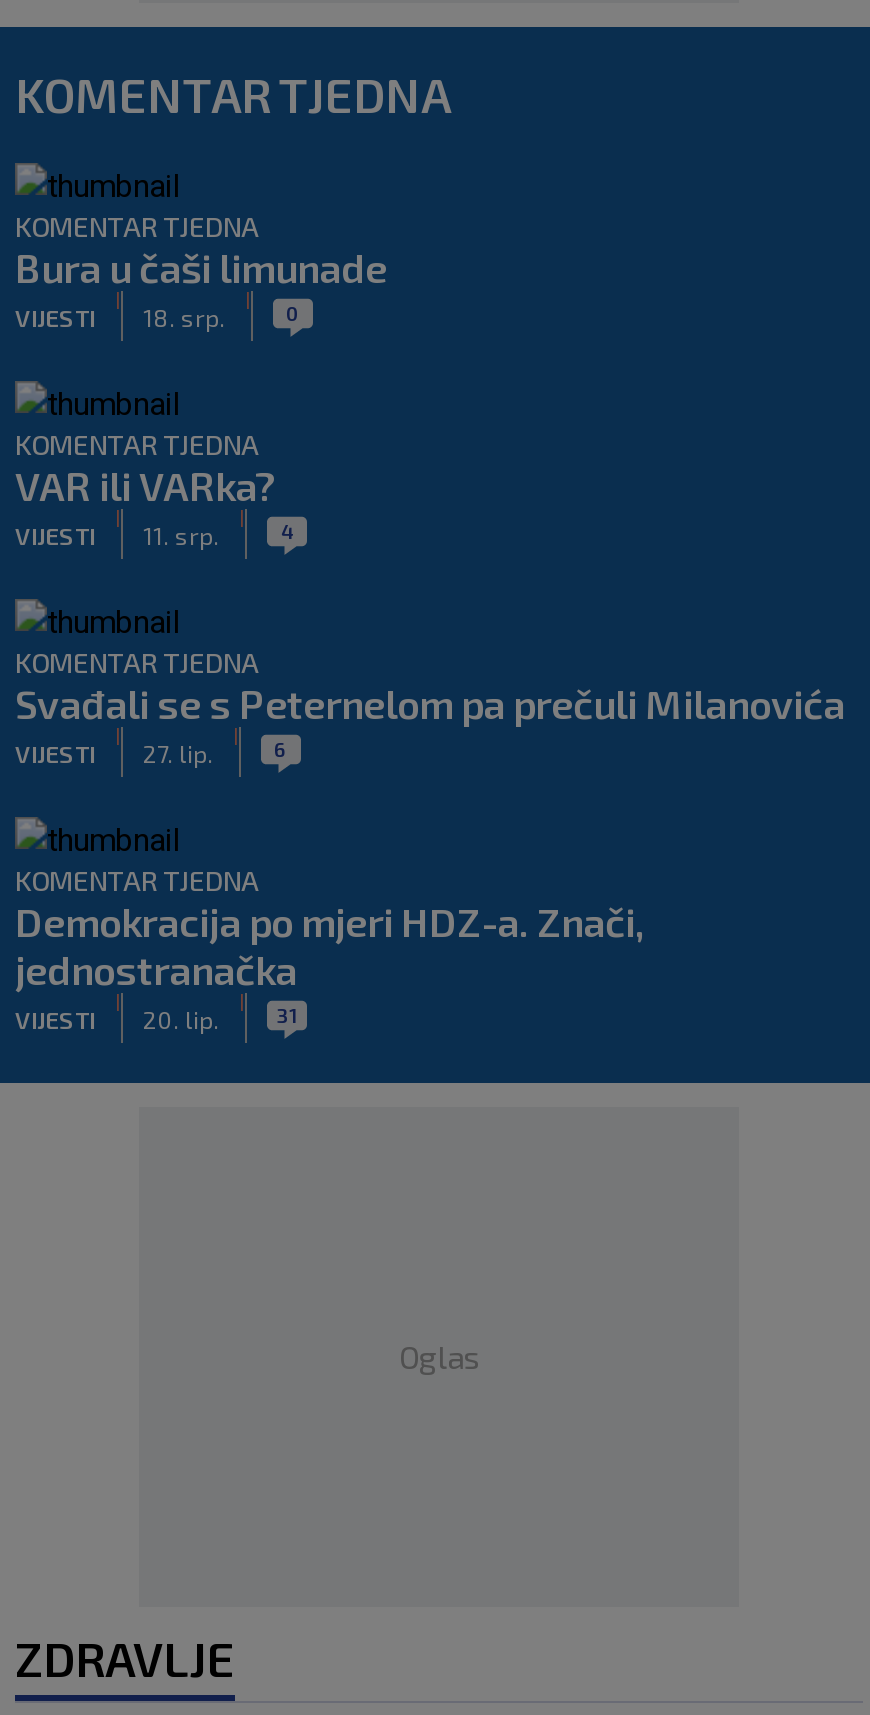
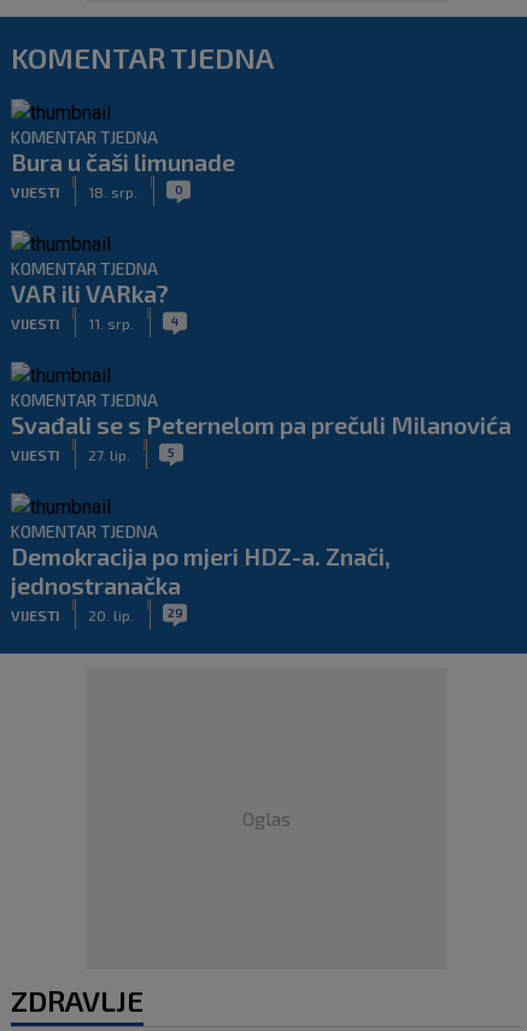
- 6
+ 5

- 31
+ 29
